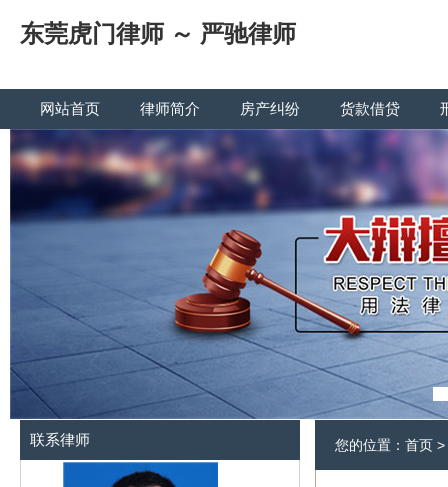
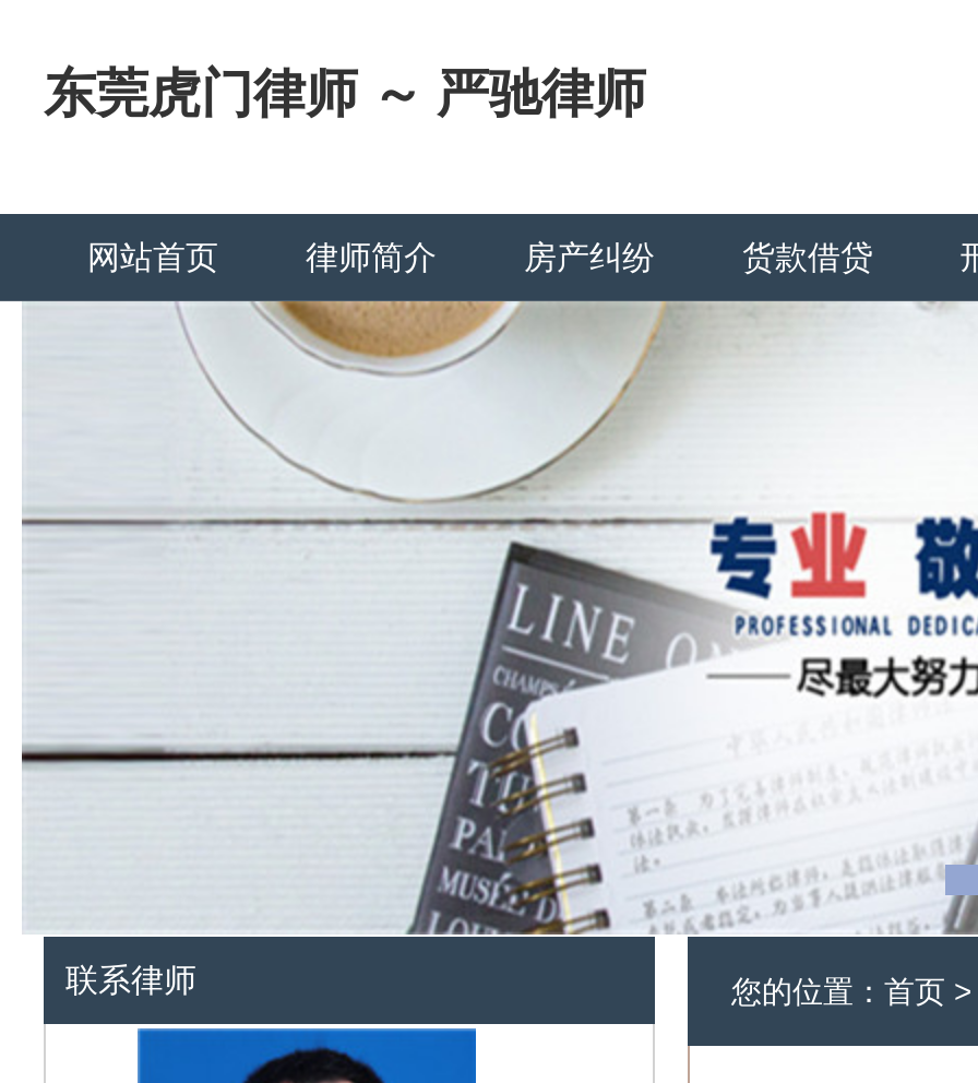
- [image]
+ [image]
